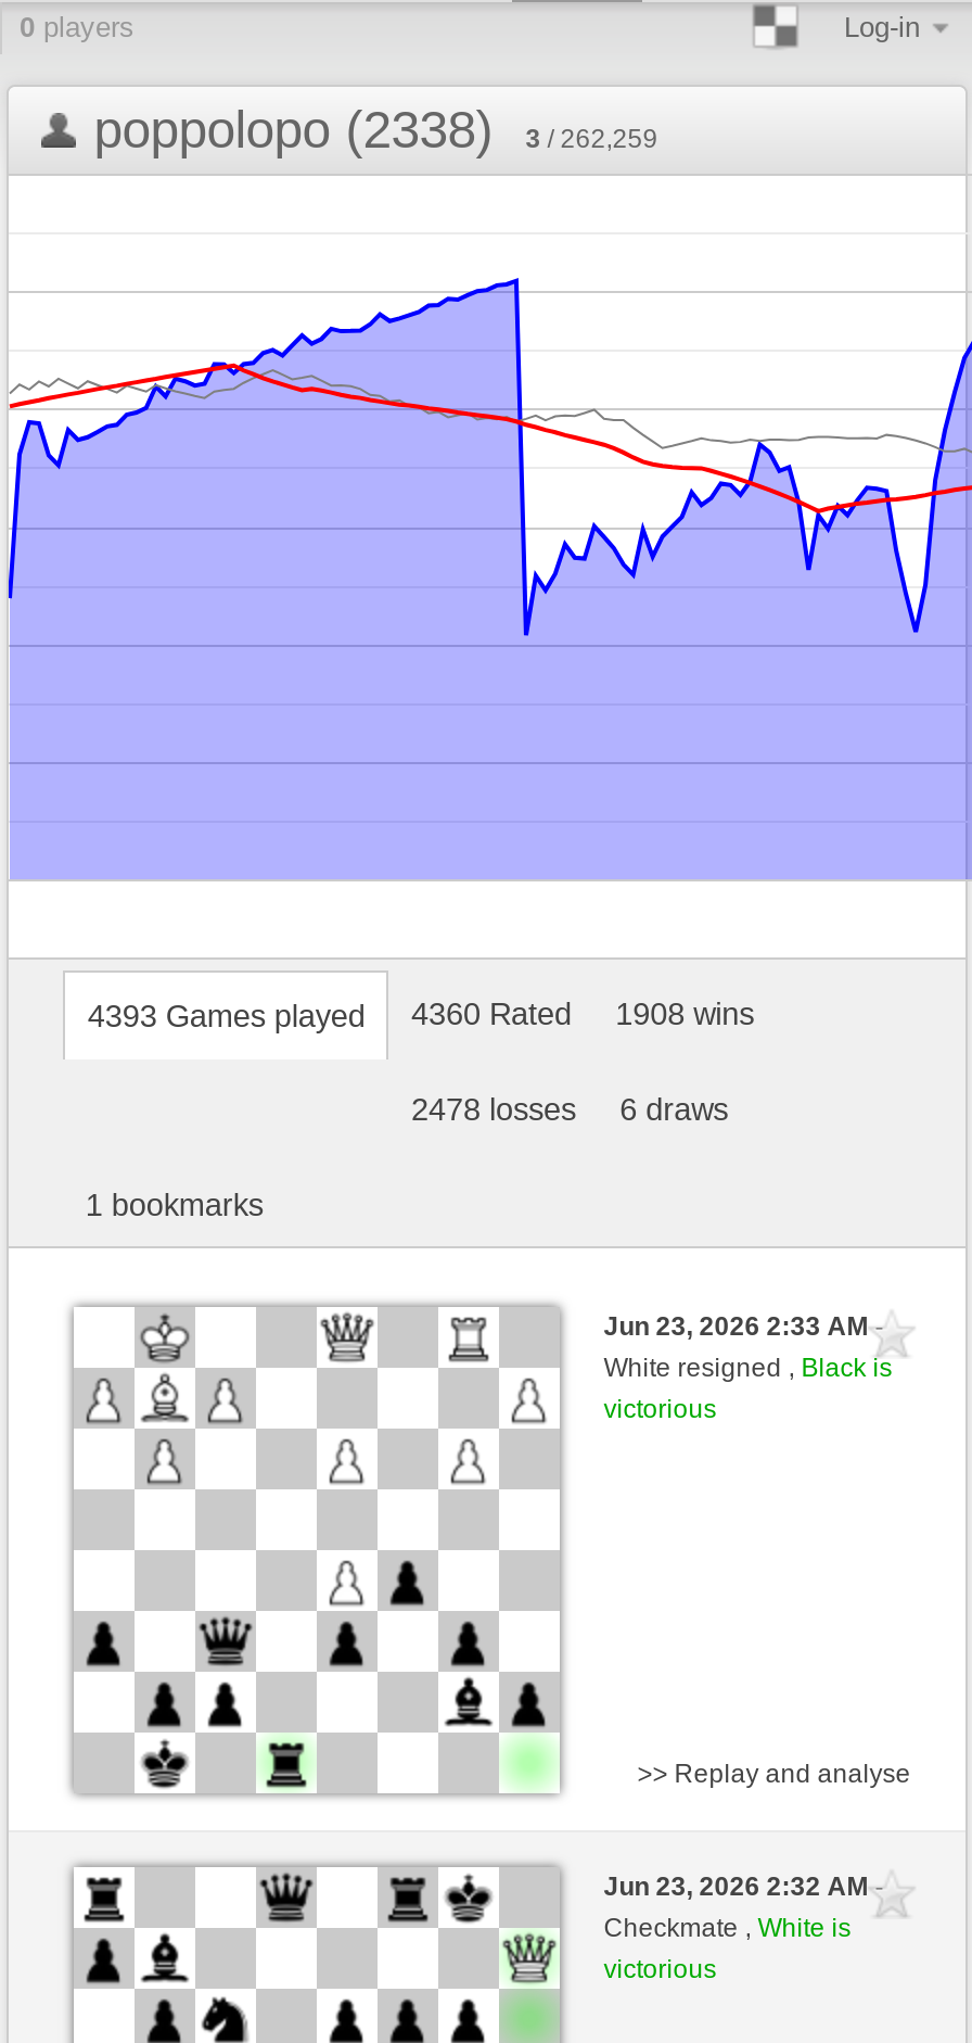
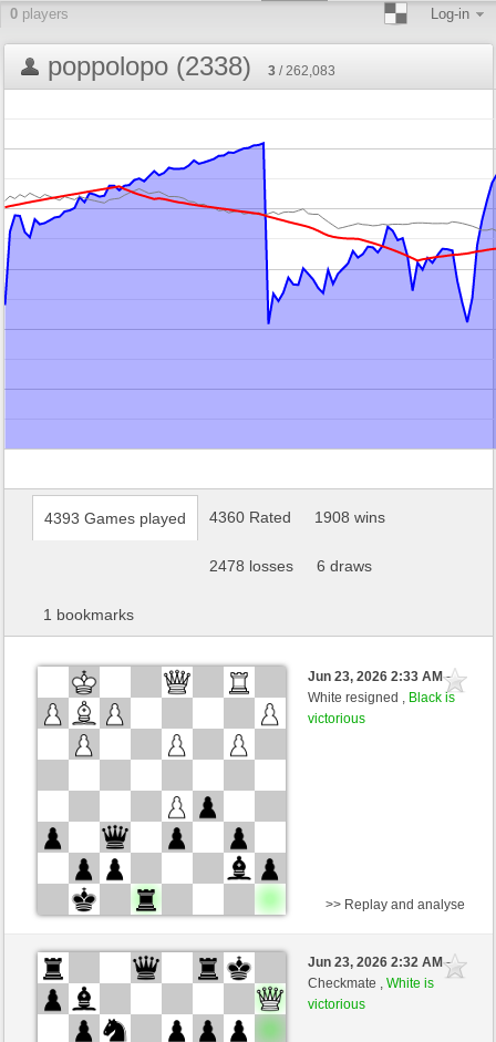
- poppolopo (2338) 3 / 262,259
+ poppolopo (2338) 3 / 262,083
